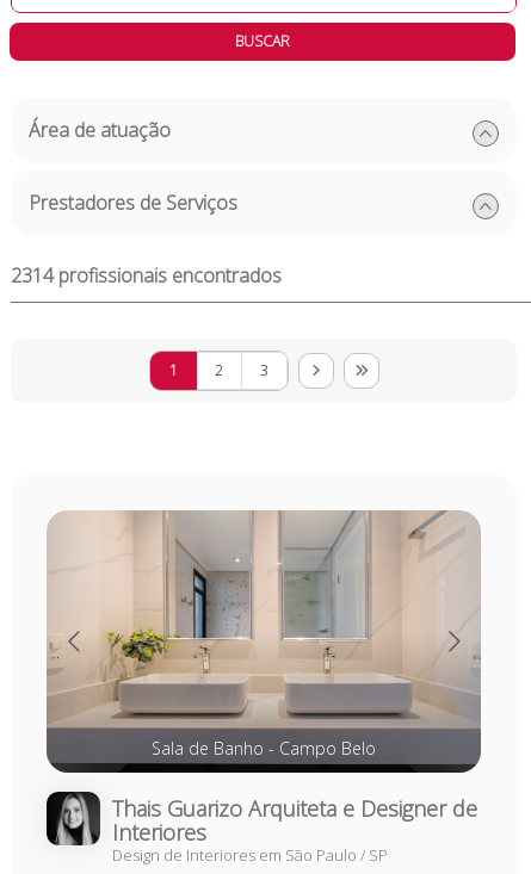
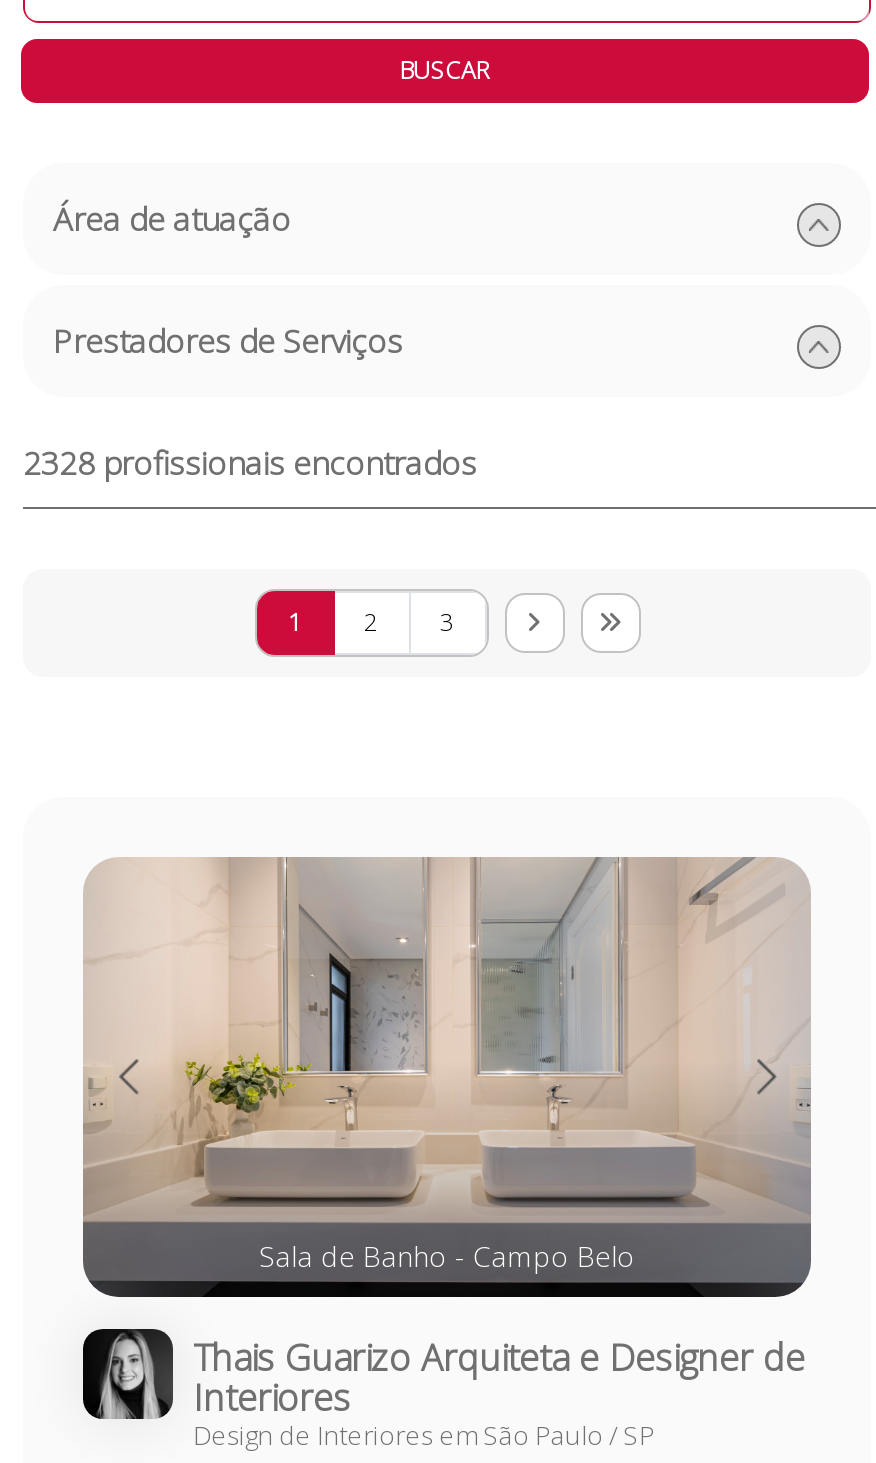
- 2314 profissionais encontrados
+ 2328 profissionais encontrados
